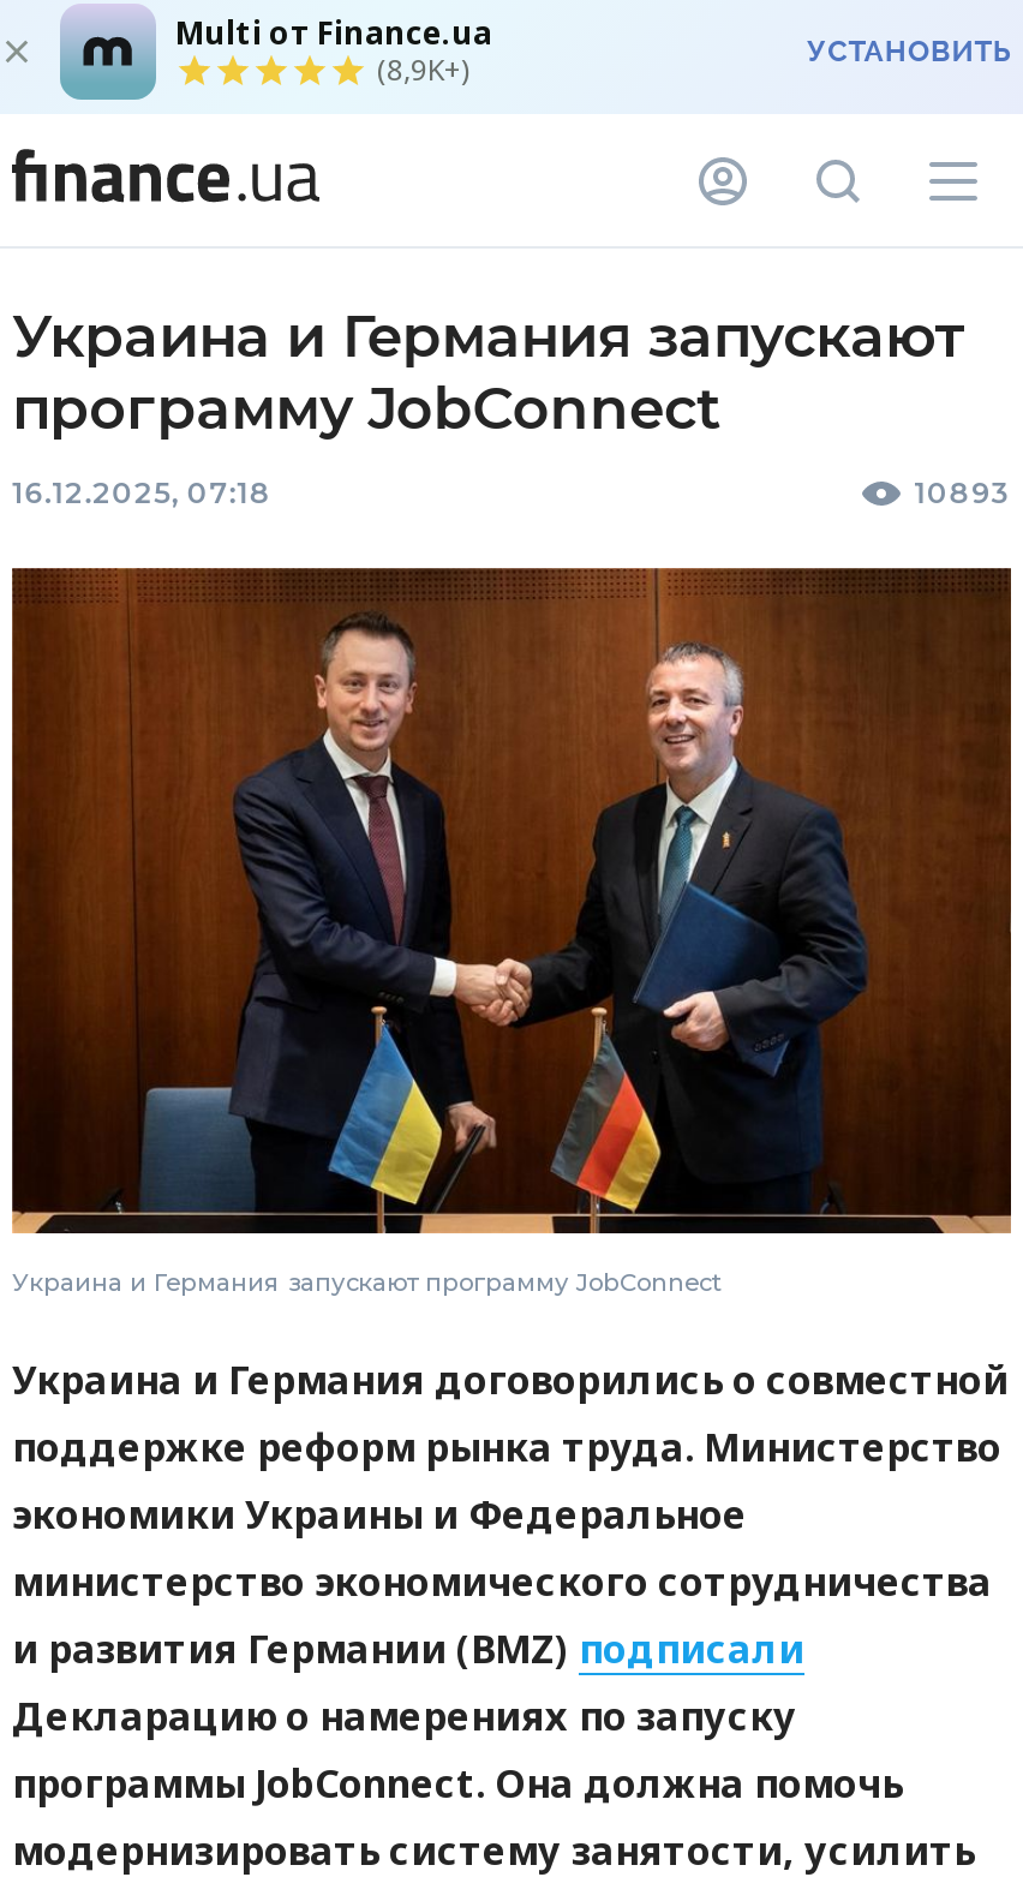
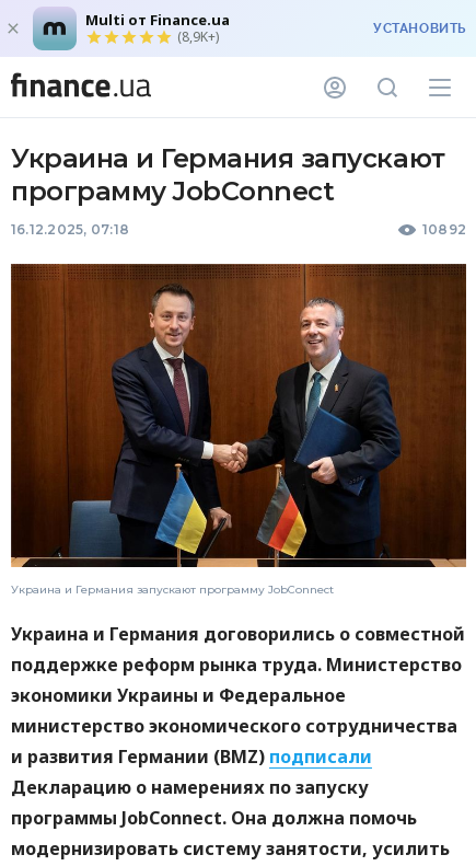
- 10893
+ 10892
